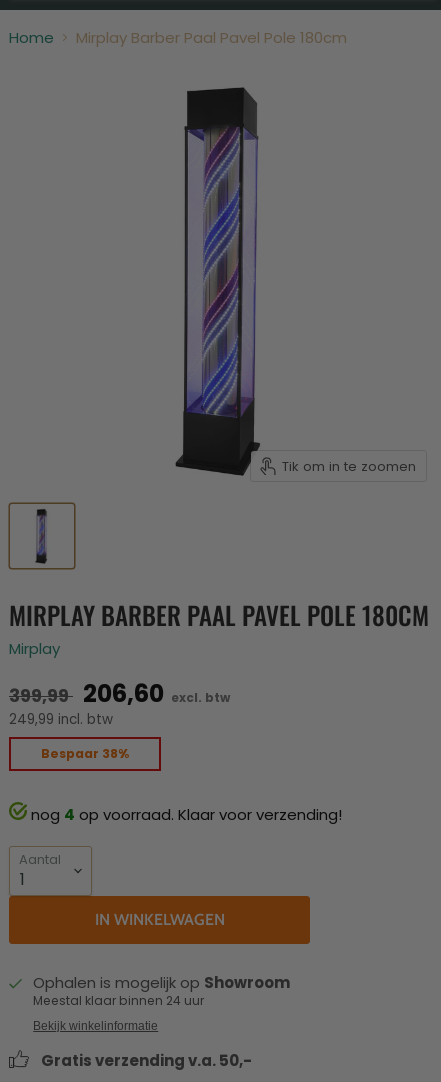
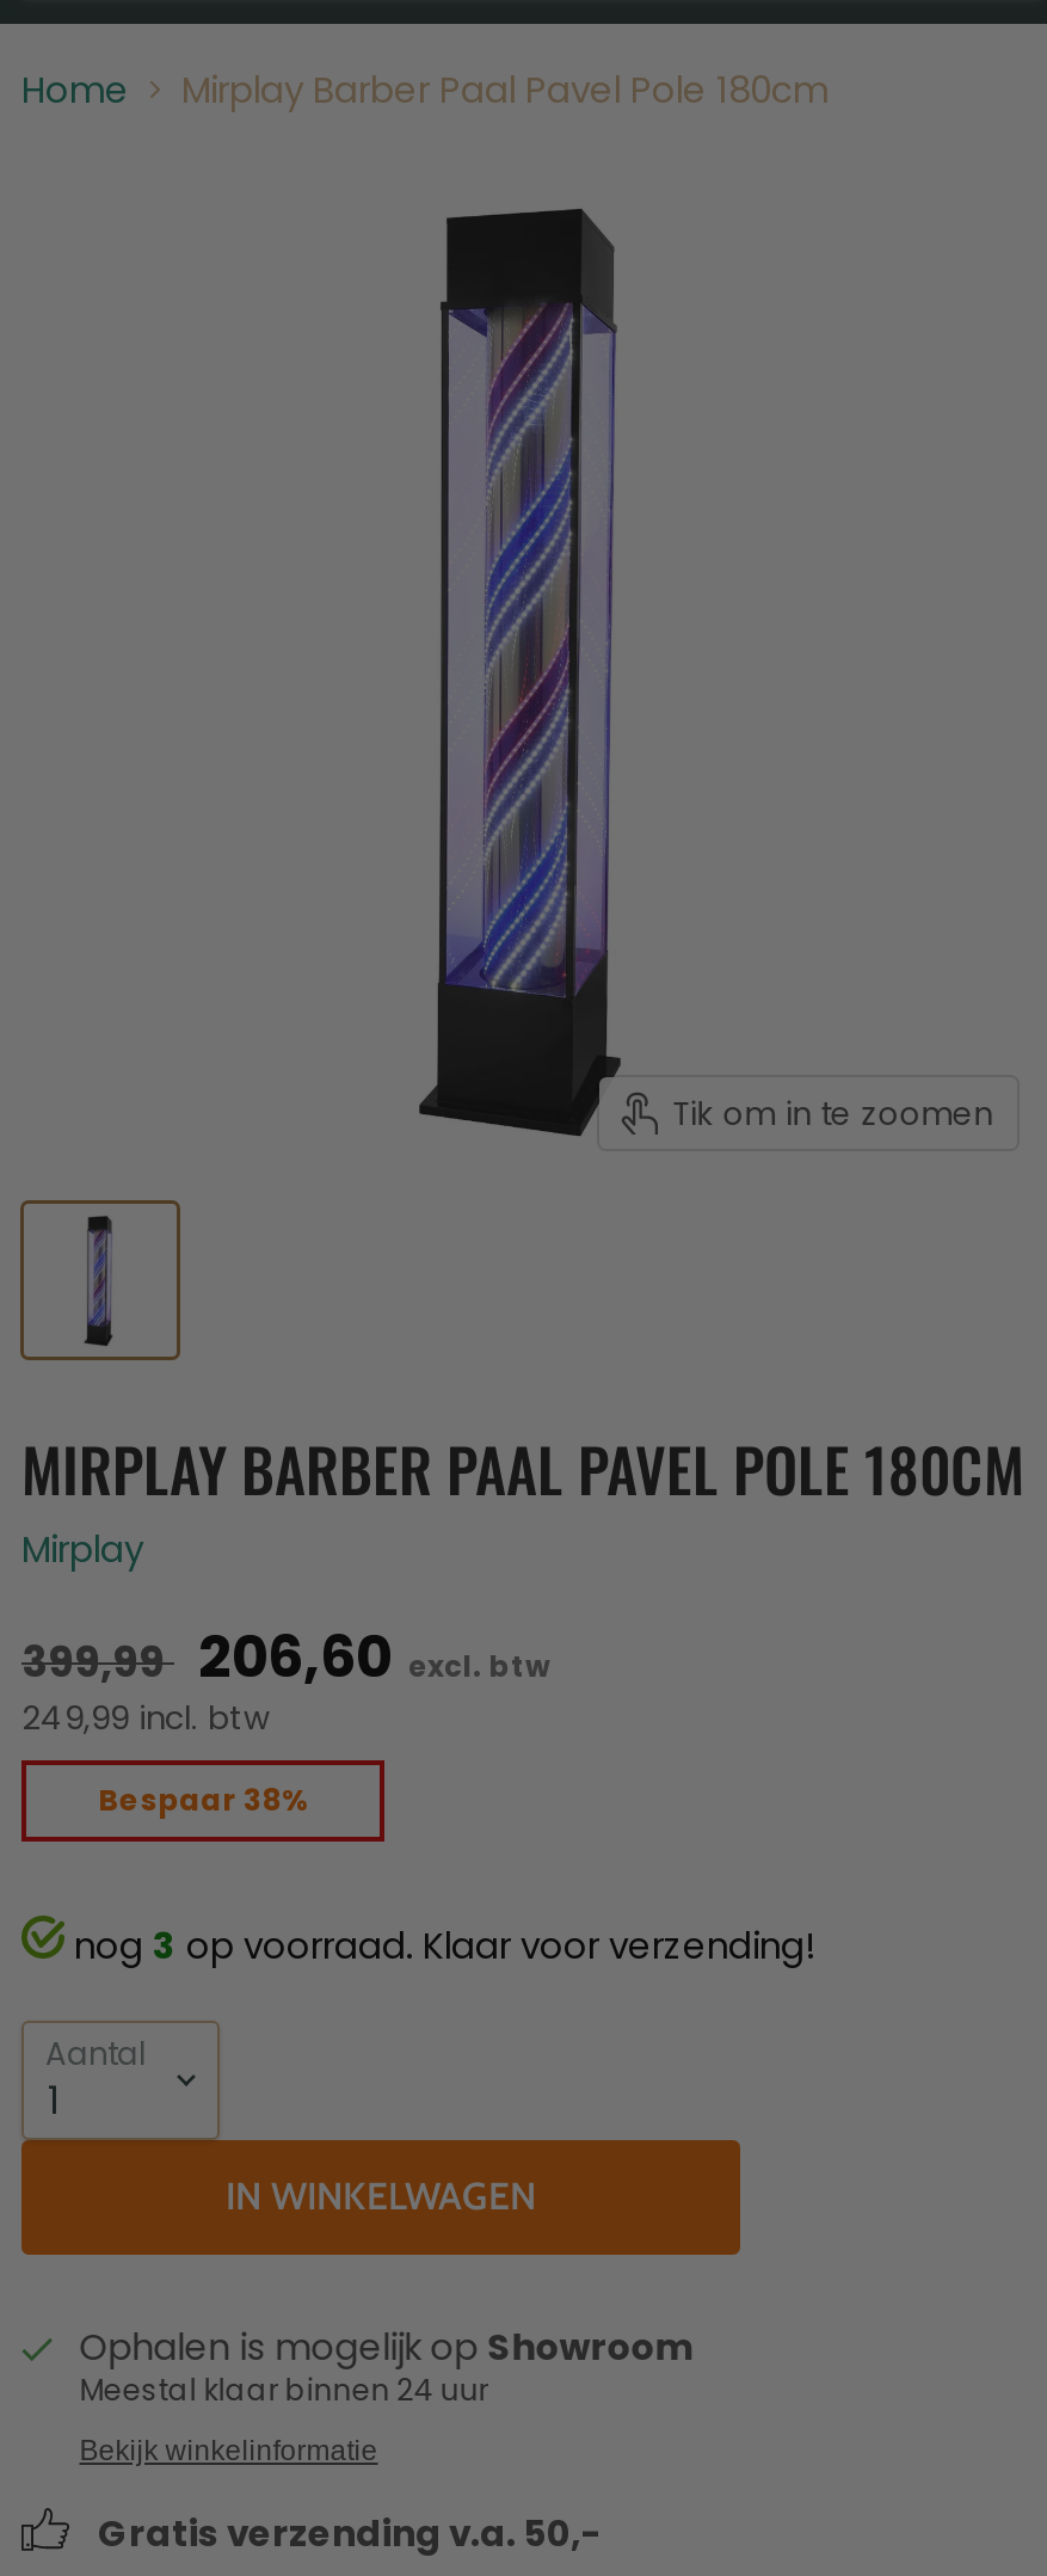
- nog 4 op voorraad. Klaar voor verzending!
+ nog 3 op voorraad. Klaar voor verzending!
